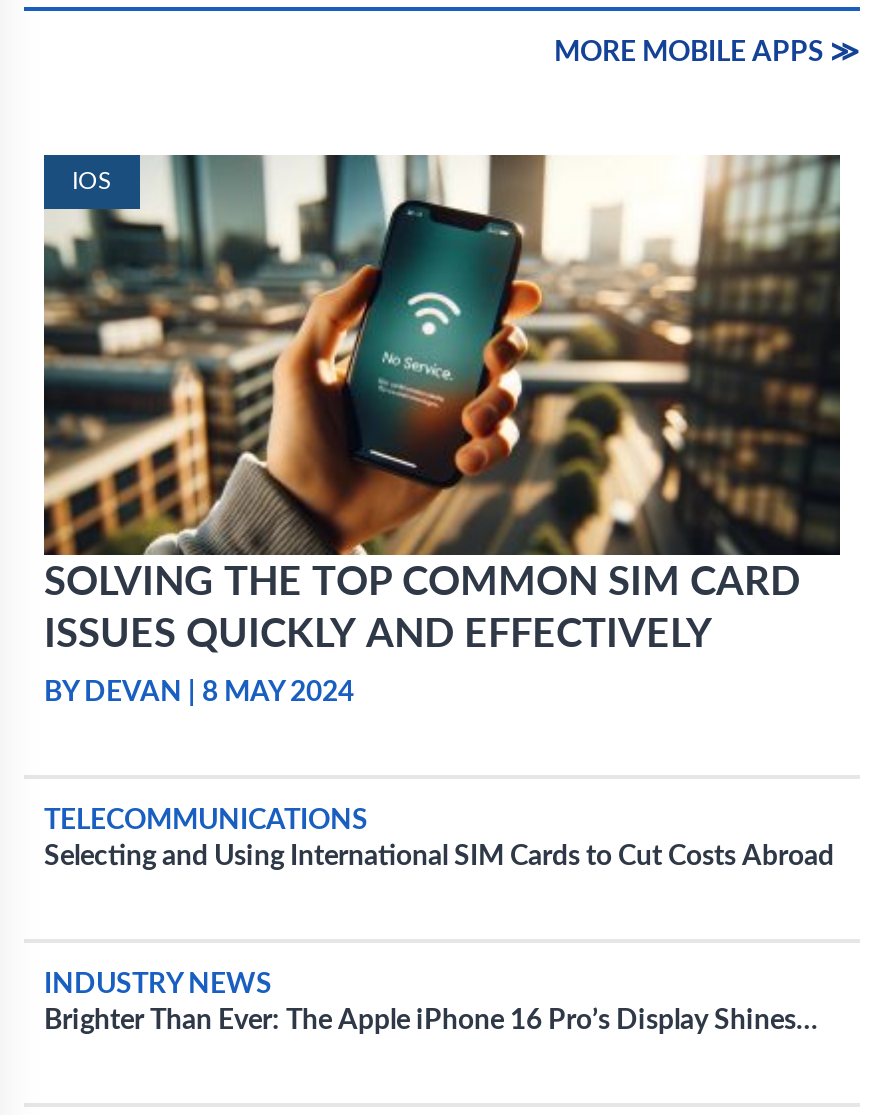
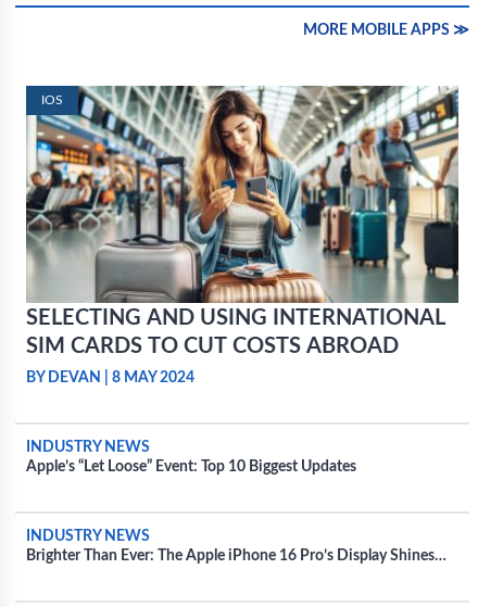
- [image]
- SOLVING THE TOP COMMON SIM CARD
- ISSUES QUICKLY AND EFFECTIVELY
+ [image]
+ SELECTING AND USING INTERNATIONAL
+ SIM CARDS TO CUT COSTS ABROAD

- TELECOMMUNICATIONS
- Selecting and Using International SIM Cards to Cut Costs Abroad
+ INDUSTRY NEWS
+ Apple’s “Let Loose” Event: Top 10 Biggest Updates
